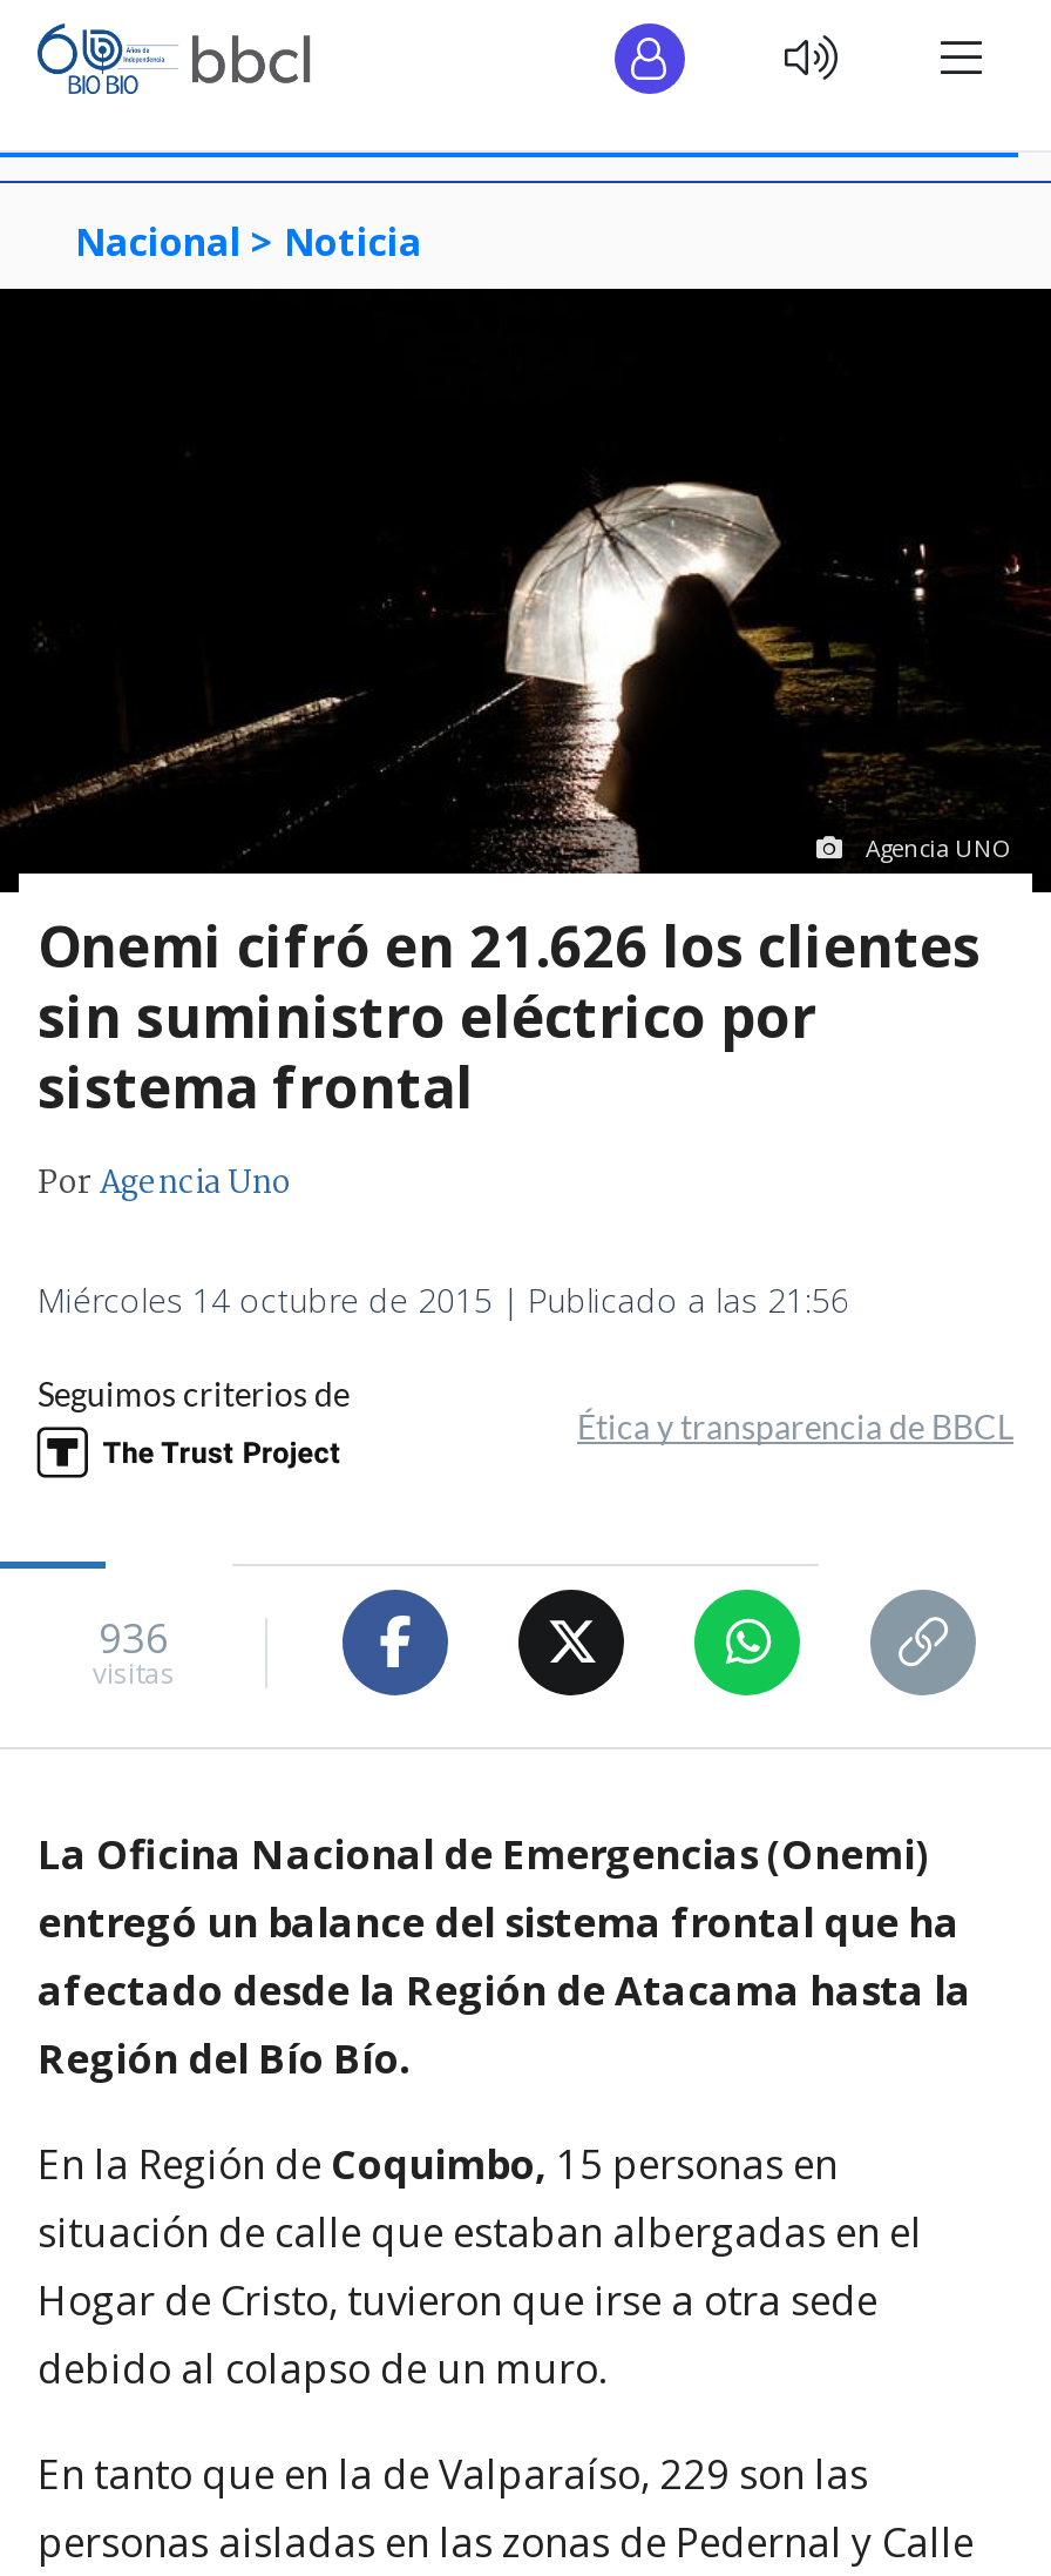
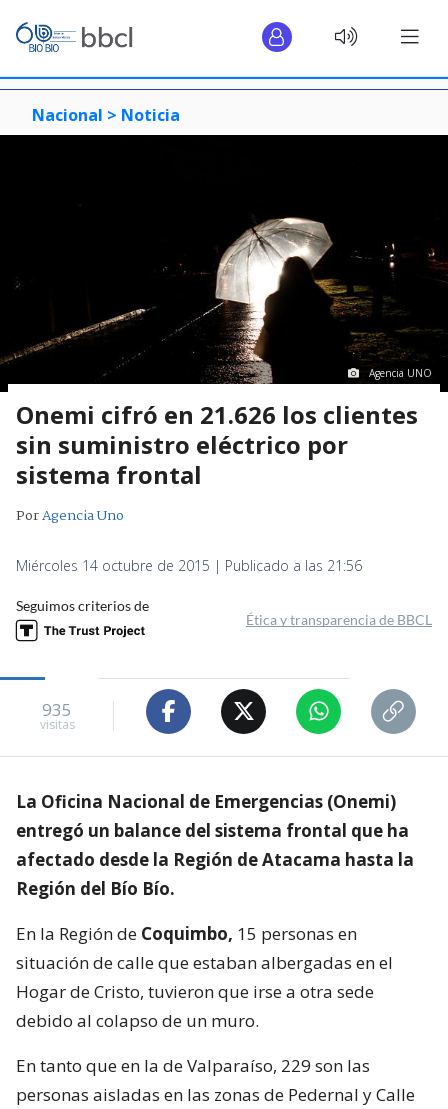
- 936
+ 935
